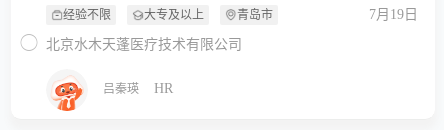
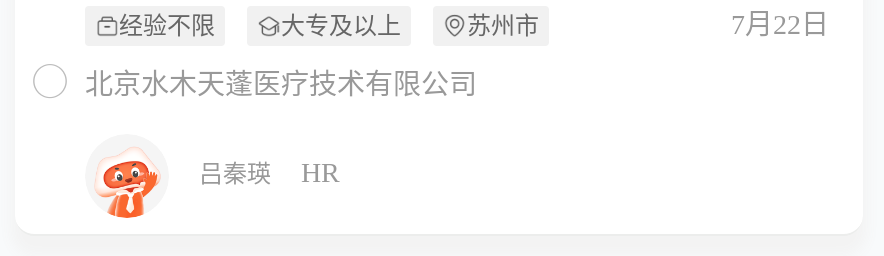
- 青岛市
+ 苏州市

- 7月19日
+ 7月22日
